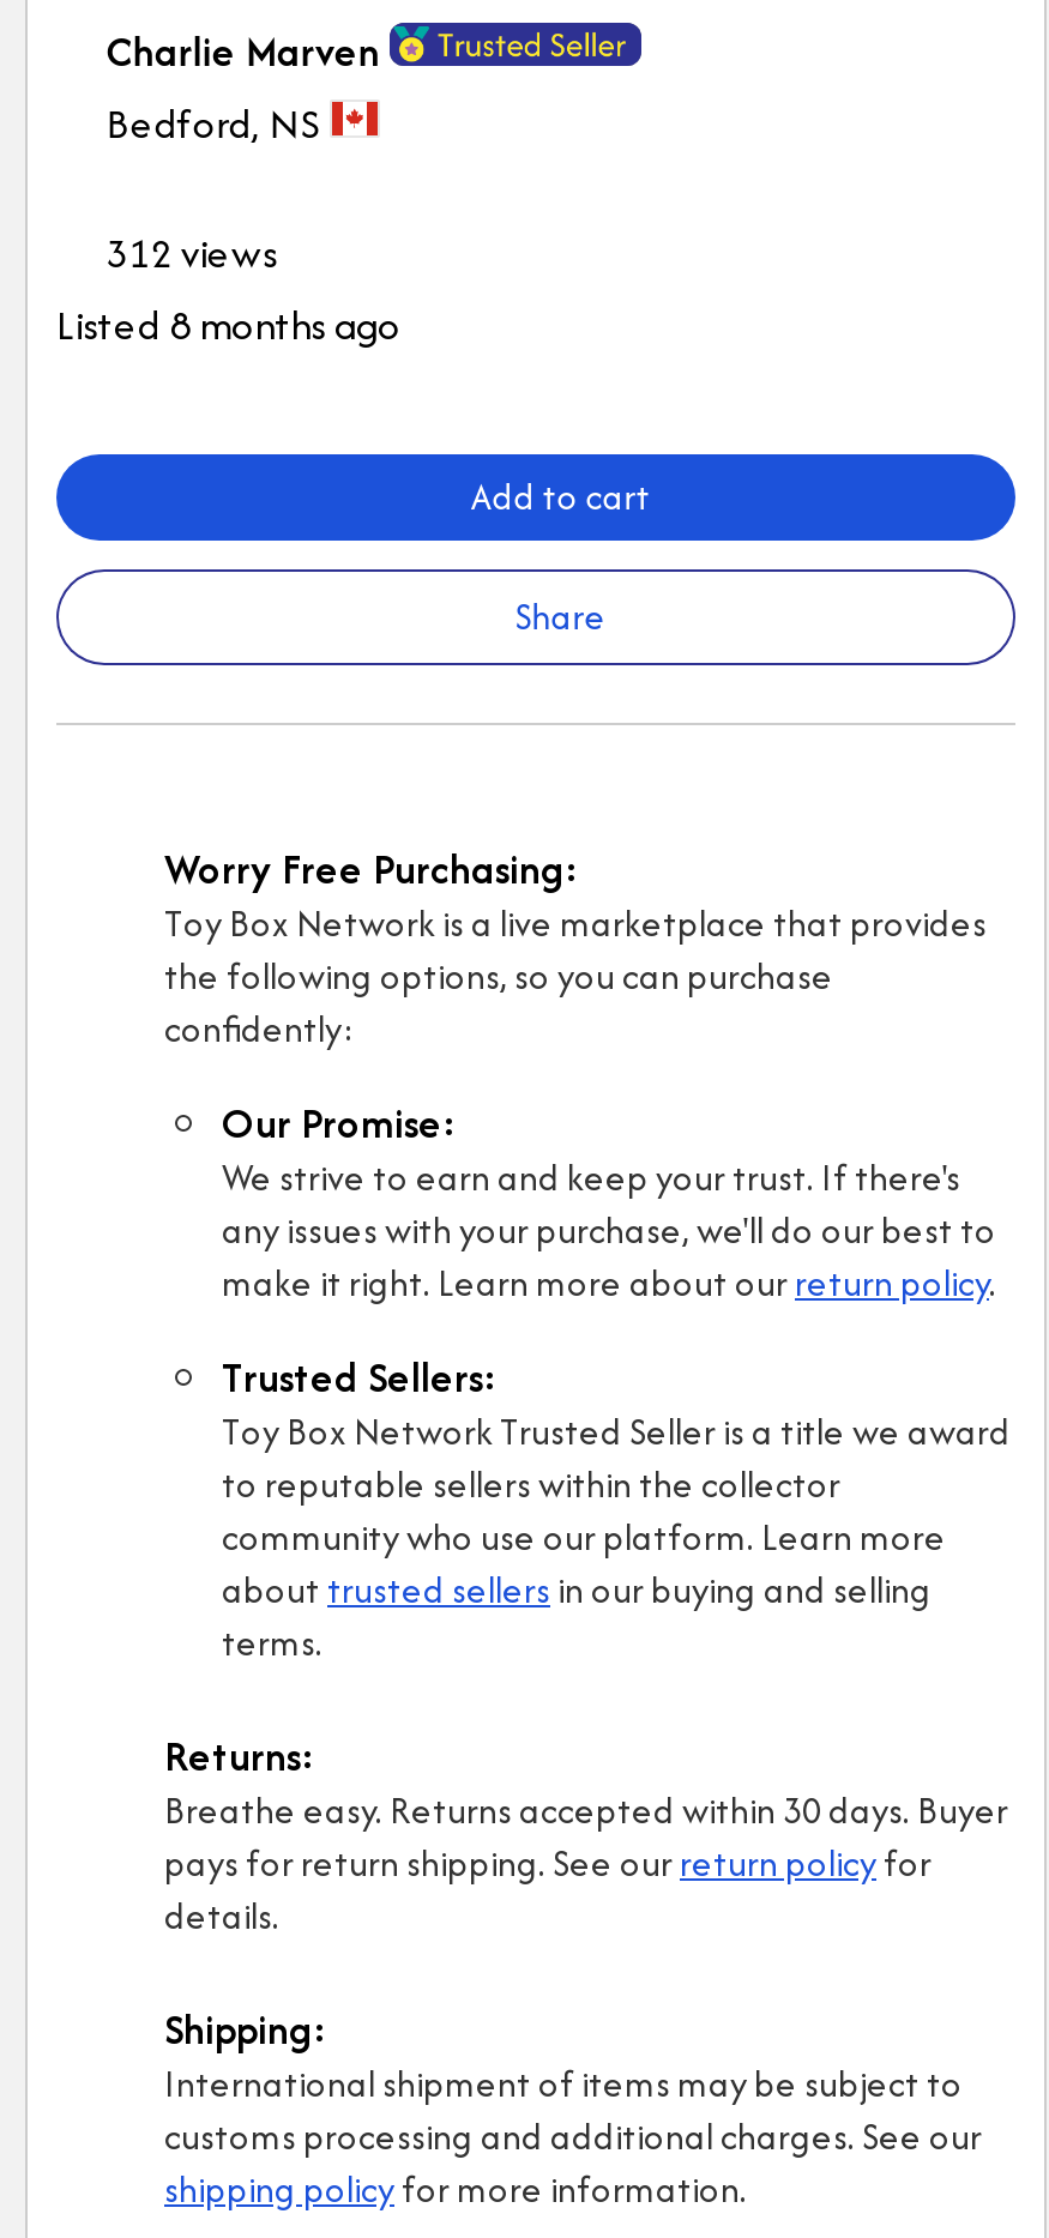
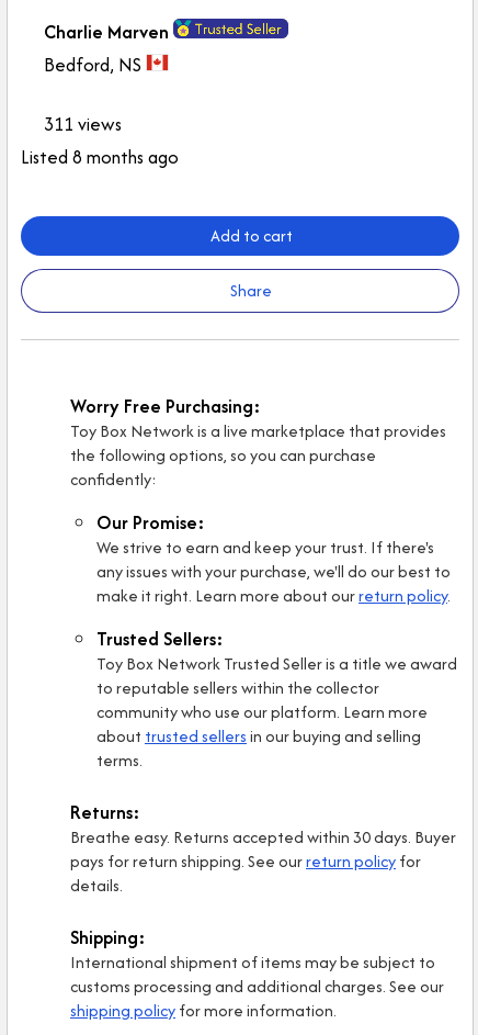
- 312 views
+ 311 views
